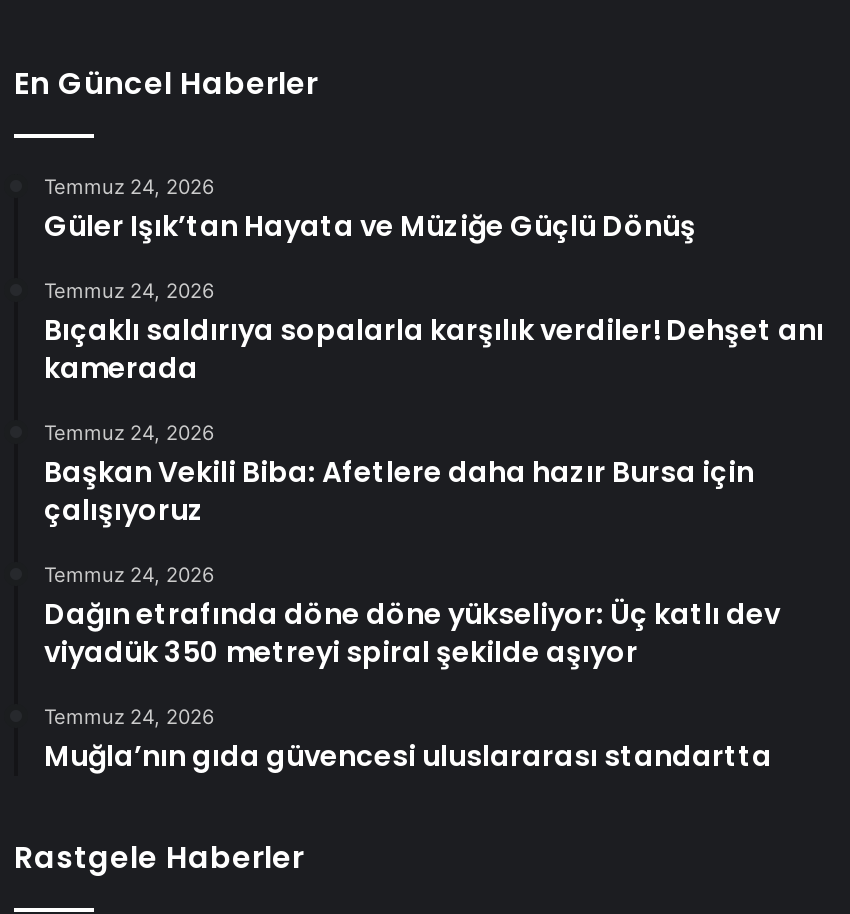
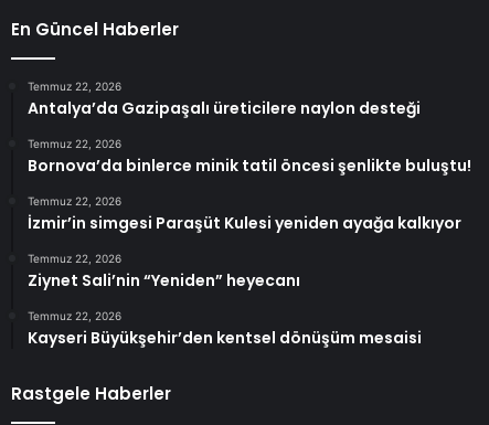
- Temmuz 24, 2026
- Güler Işık’tan Hayata ve Müziğe Güçlü Dönüş
+ Temmuz 22, 2026
+ Antalya’da Gazipaşalı üreticilere naylon desteği

- Temmuz 24, 2026
- Bıçaklı saldırıya sopalarla karşılık verdiler! Dehşet anı
- kamerada
+ Temmuz 22, 2026
+ Bornova’da binlerce minik tatil öncesi şenlikte buluştu!

- Temmuz 24, 2026
- Başkan Vekili Biba: Afetlere daha hazır Bursa için
- çalışıyoruz
+ Temmuz 22, 2026
+ İzmir’in simgesi Paraşüt Kulesi yeniden ayağa kalkıyor

- Temmuz 24, 2026
- Dağın etrafında döne döne yükseliyor: Üç katlı dev
- viyadük 350 metreyi spiral şekilde aşıyor
+ Temmuz 22, 2026
+ Ziynet Sali’nin “Yeniden” heyecanı

- Temmuz 24, 2026
- Muğla’nın gıda güvencesi uluslararası standartta
+ Temmuz 22, 2026
+ Kayseri Büyükşehir’den kentsel dönüşüm mesaisi
